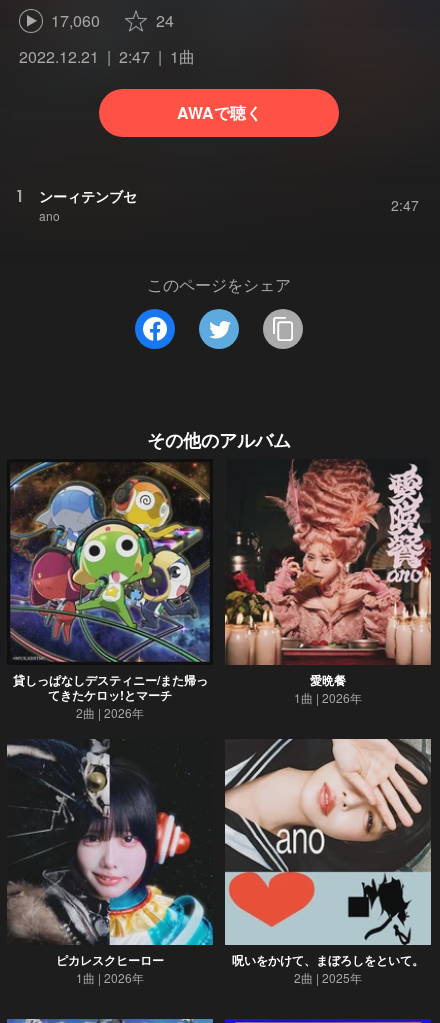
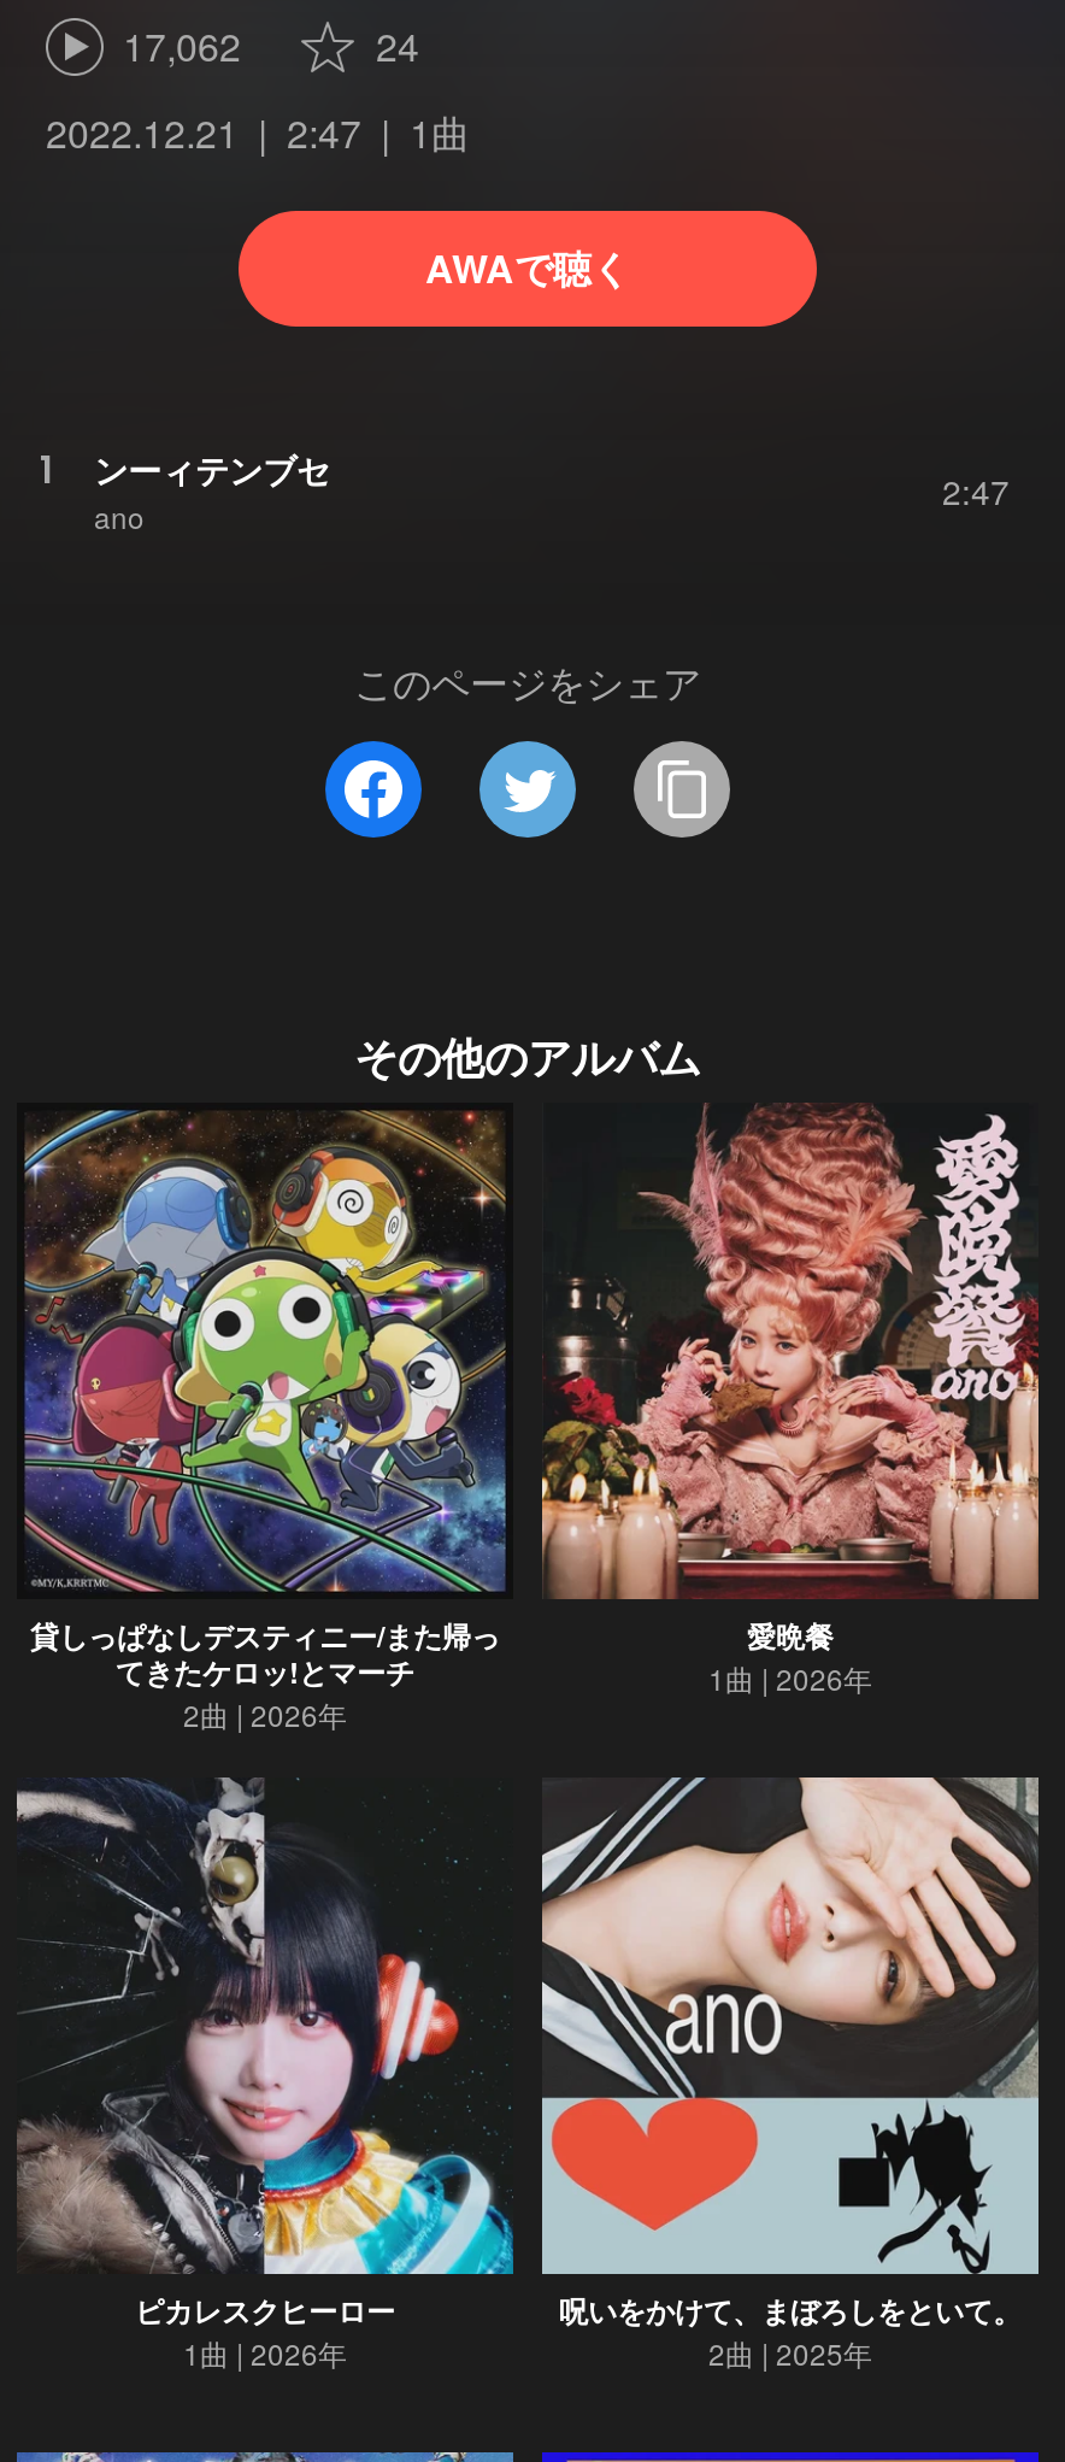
- 17,060
+ 17,062
